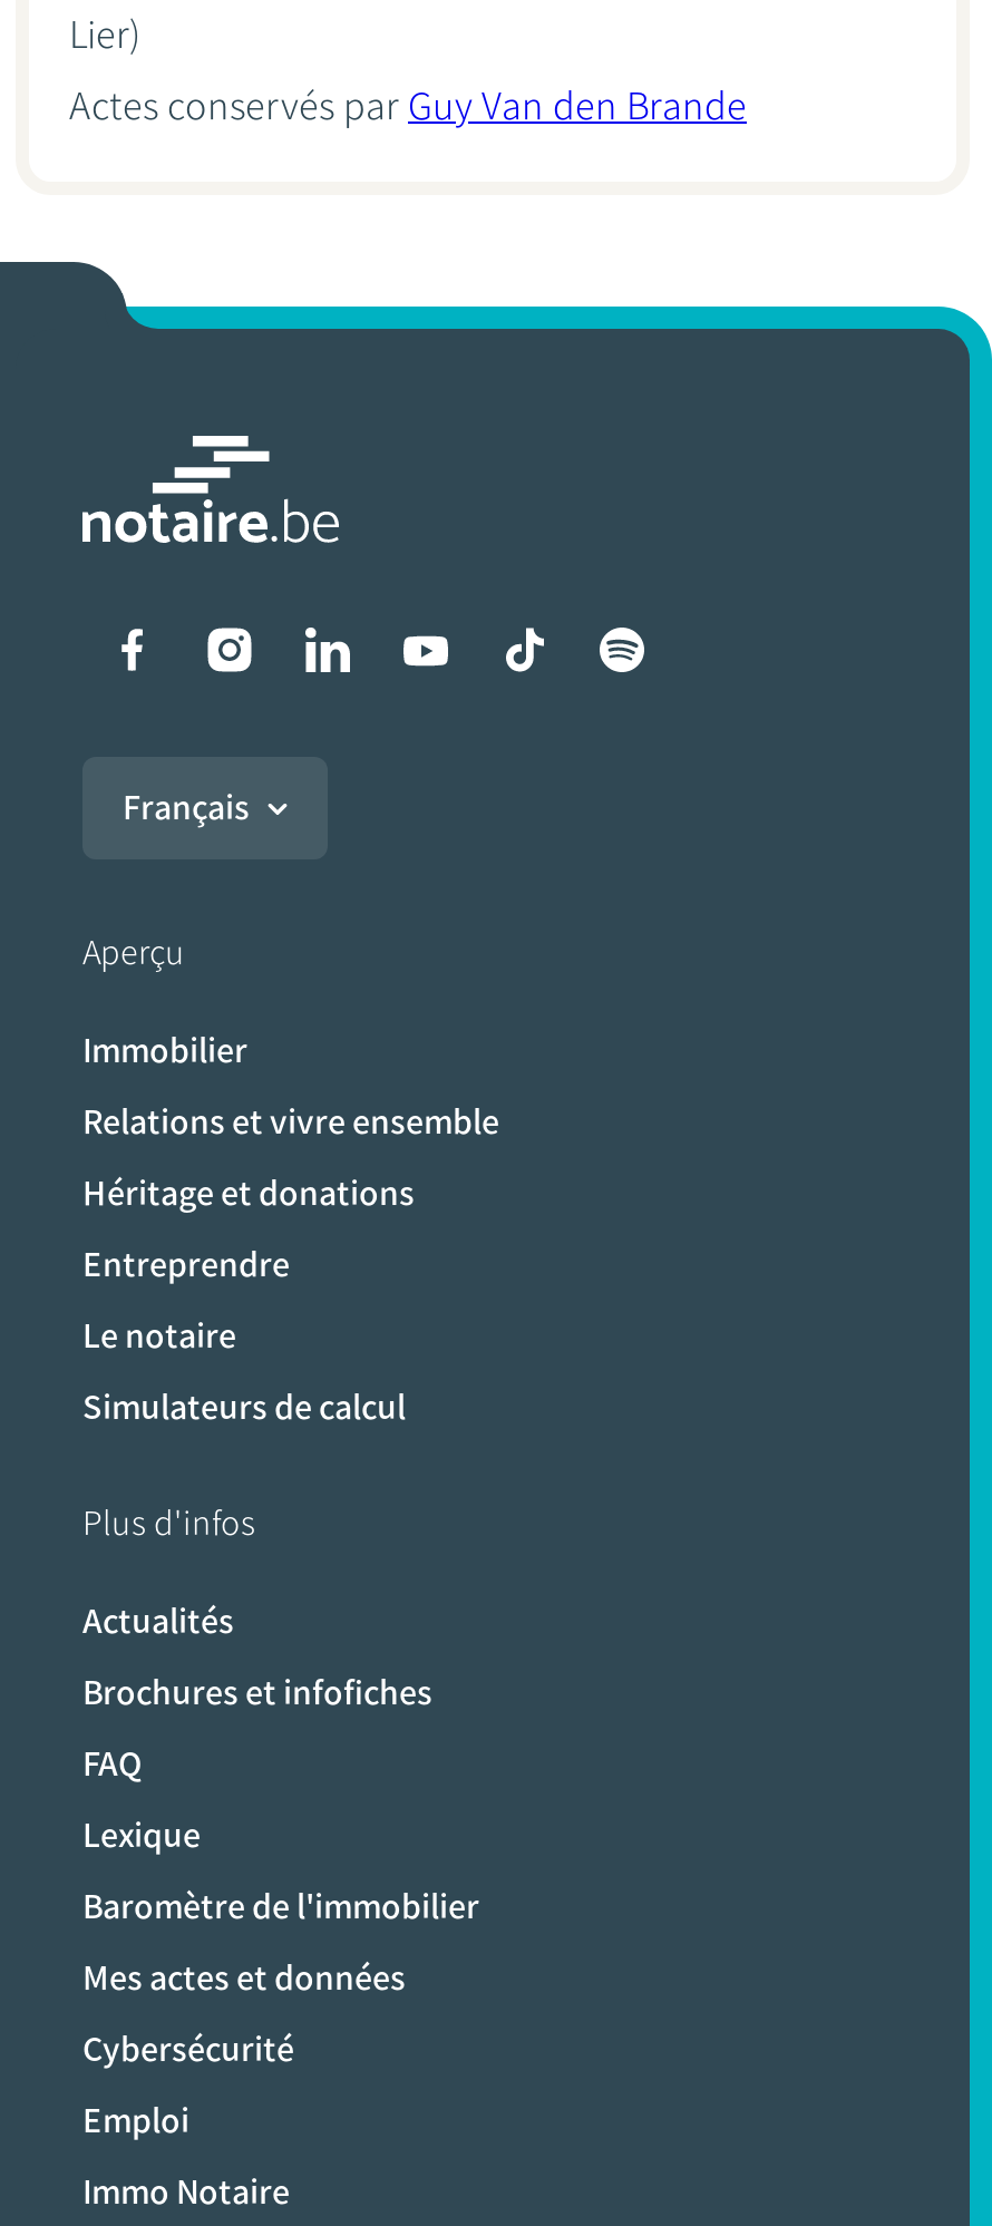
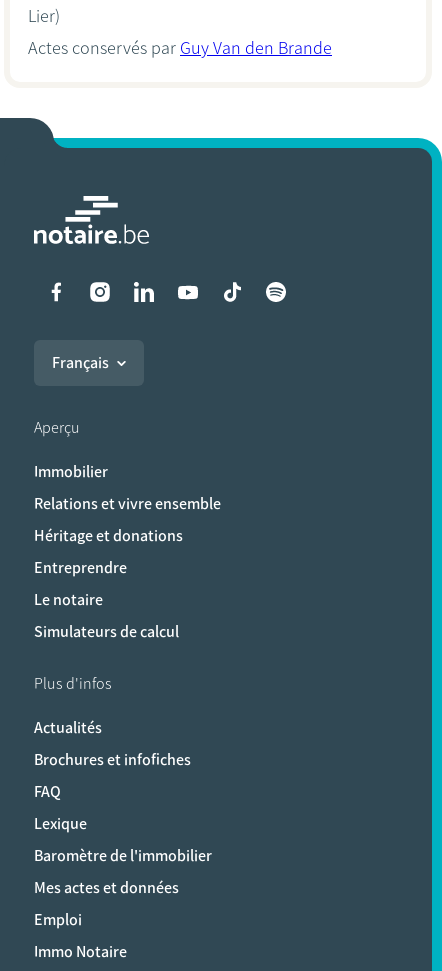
- Cybersécurité
